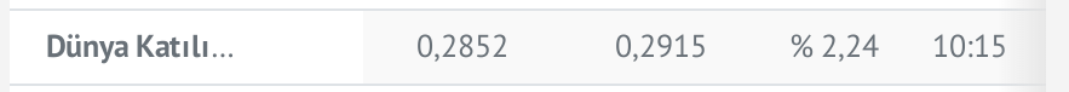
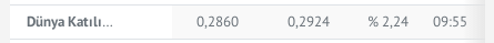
- 0,2852
+ 0,2860

- 0,2915
+ 0,2924

- 10:15
+ 09:55
